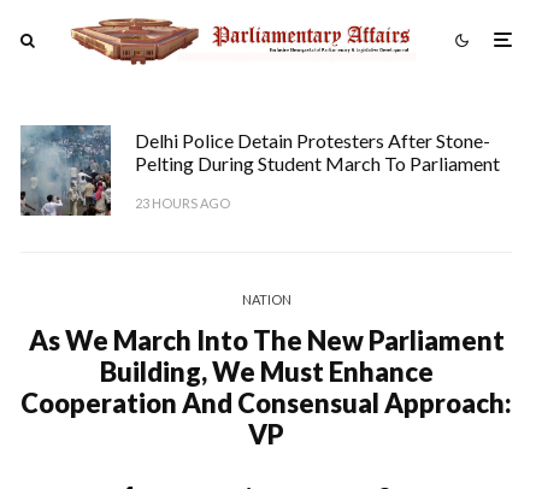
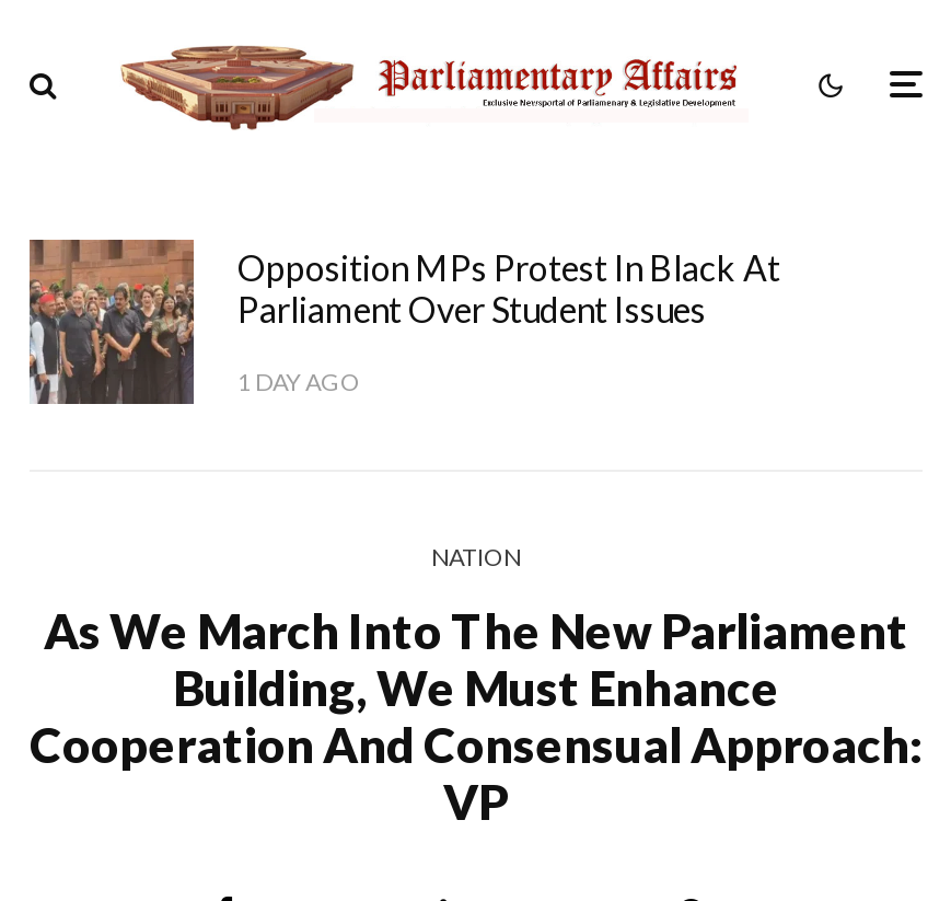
- [image]
- Delhi Police Detain Protesters After Stone-
- Pelting During Student March To Parliament
+ [image]
+ Opposition MPs Protest In Black At
+ Parliament Over Student Issues

- 23 HOURS AGO
+ 1 DAY AGO
